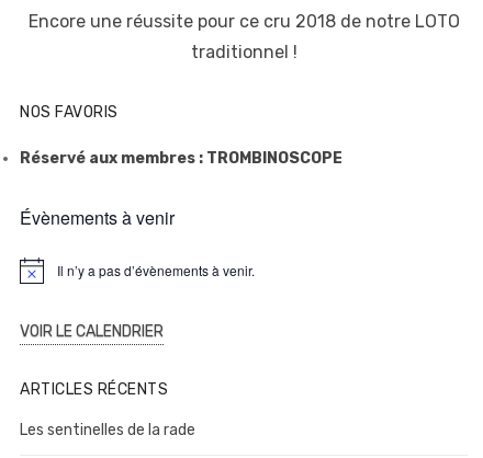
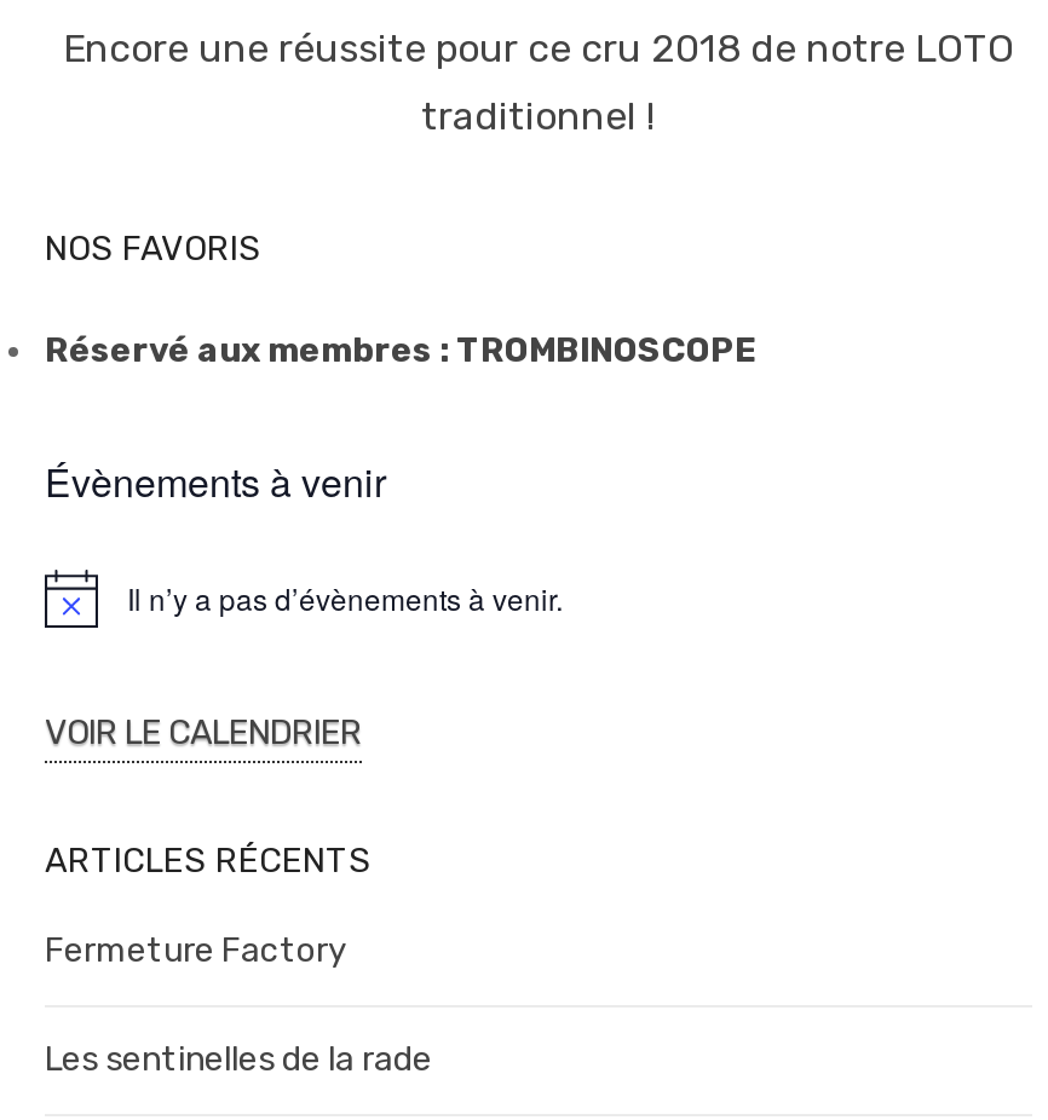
+ Fermeture Factory
